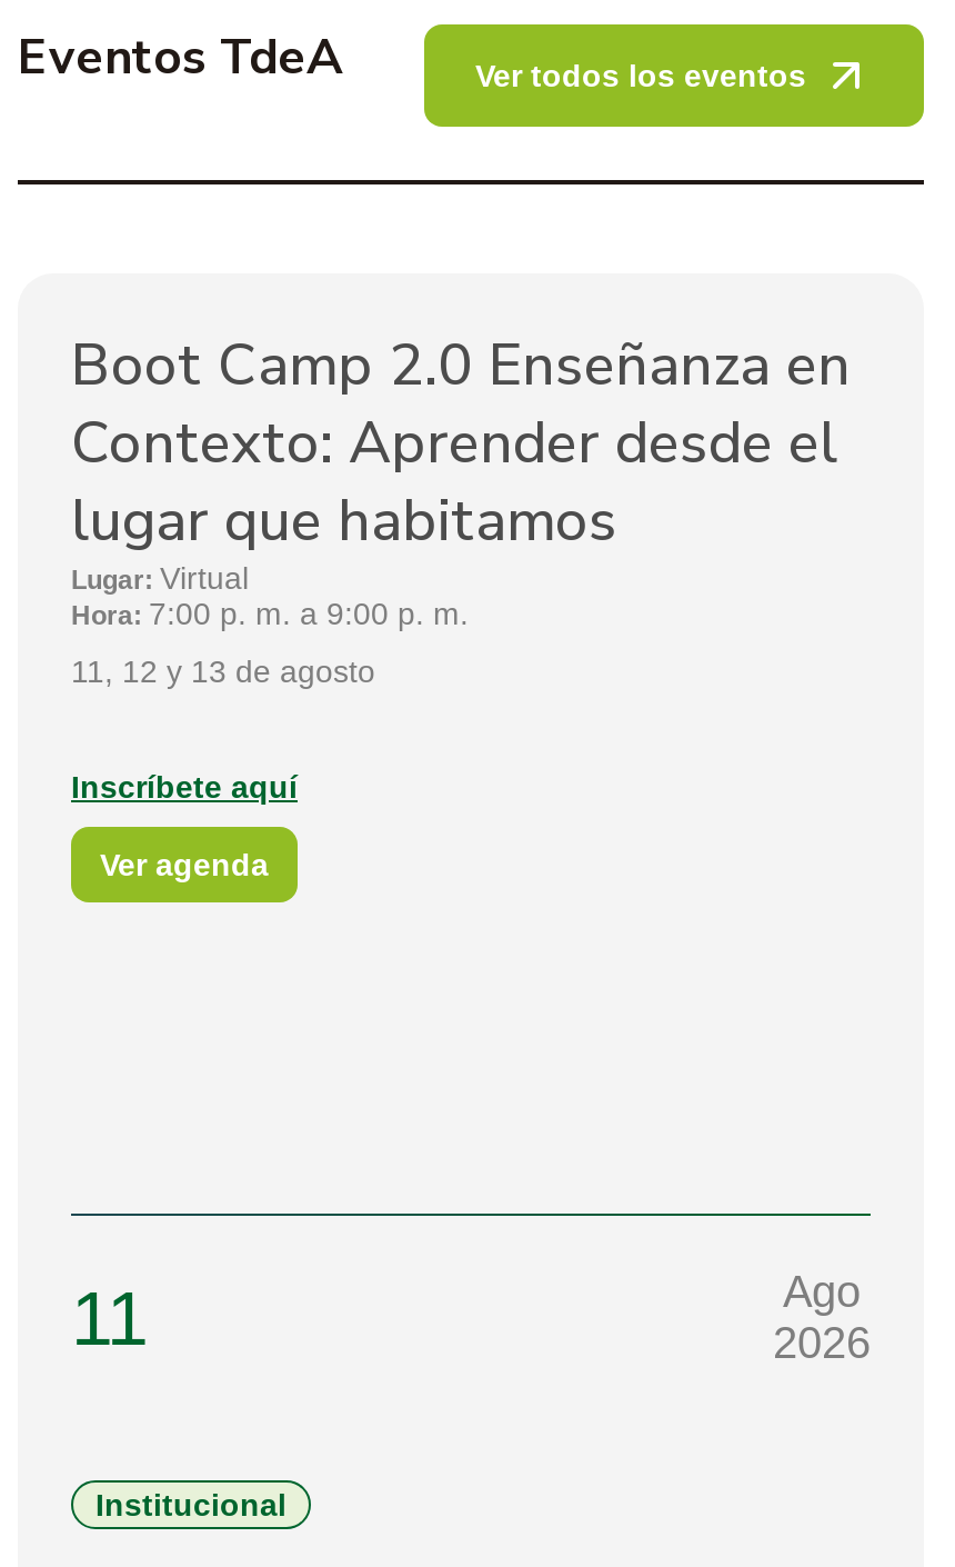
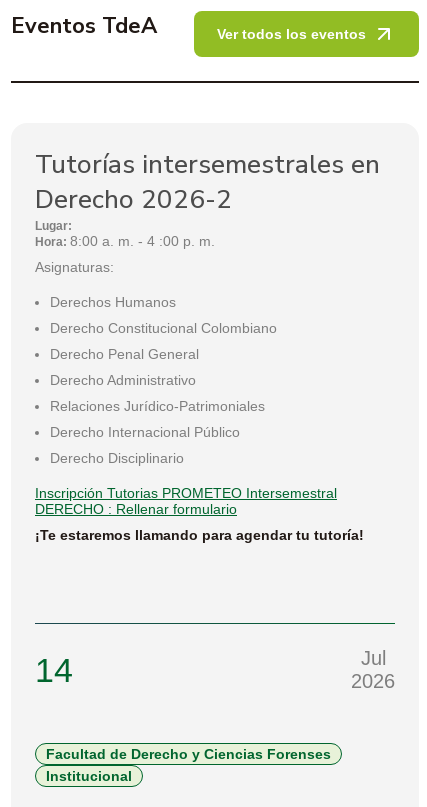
- Boot Camp 2.0 Enseñanza en
- Contexto: Aprender desde el
- lugar que habitamos
- Lugar: Virtual
- Hora: 7:00 p. m. a 9:00 p. m.
- 11, 12 y 13 de agosto
- Inscríbete aquí
- Ver agenda
+ Tutorías intersemestrales en
+ Derecho 2026-2
+ Lugar:
+ Hora: 8:00 a. m. - 4 :00 p. m.
+ Asignaturas:
+ Derechos Humanos
+ Derecho Constitucional Colombiano
+ Derecho Penal General
+ Derecho Administrativo
+ Relaciones Jurídico-Patrimoniales
+ Derecho Internacional Público
+ Derecho Disciplinario
+ Inscripción Tutorias PROMETEO Intersemestral
+ DERECHO : Rellenar formulario
+ ¡Te estaremos llamando para agendar tu tutoría!

- 11
- Ago
+ 14
+ Jul

+ Facultad de Derecho y Ciencias Forenses
